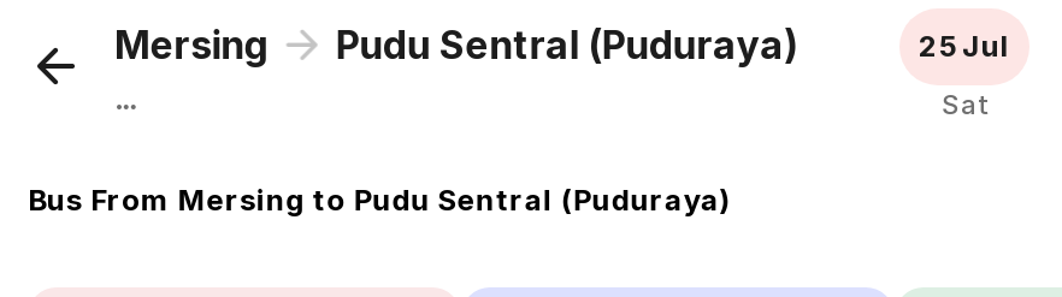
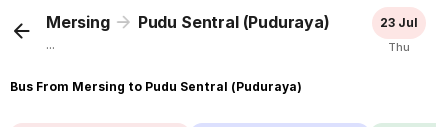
- 25 Jul
+ 23 Jul

- Sat
+ Thu
